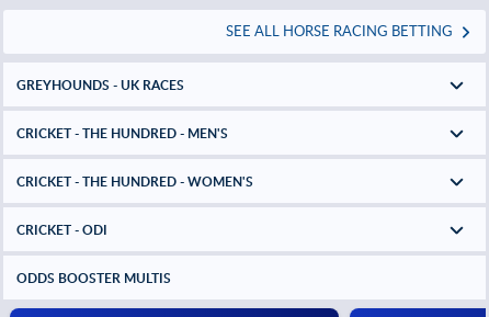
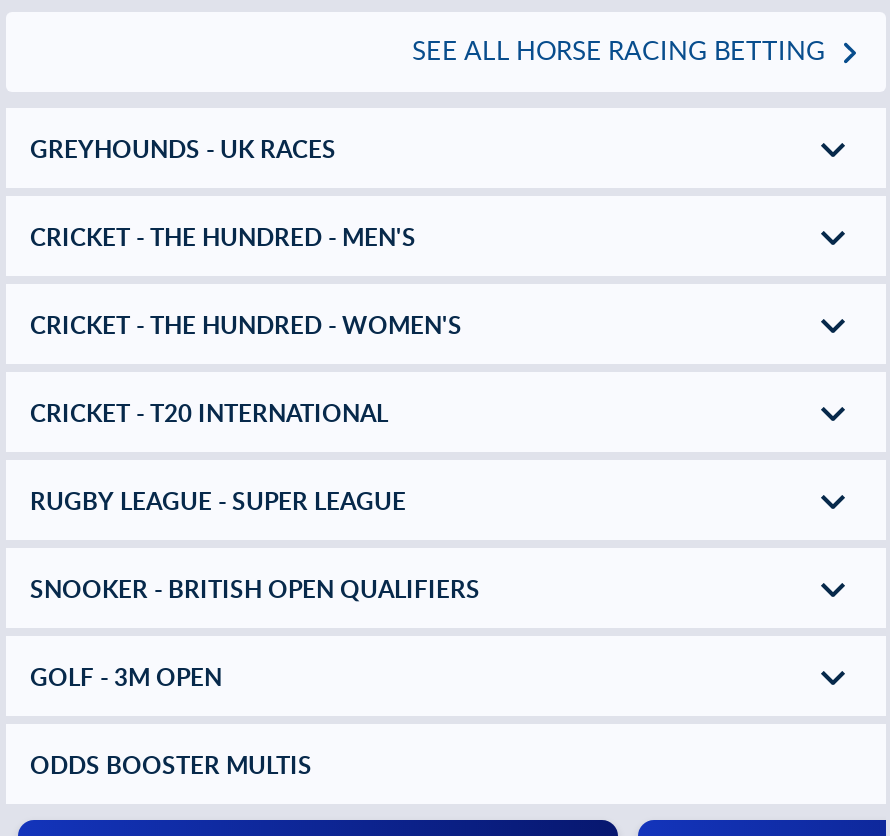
- CRICKET - ODI
+ CRICKET - T20 INTERNATIONAL
+ RUGBY LEAGUE - SUPER LEAGUE
+ SNOOKER - BRITISH OPEN QUALIFIERS
+ GOLF - 3M OPEN
